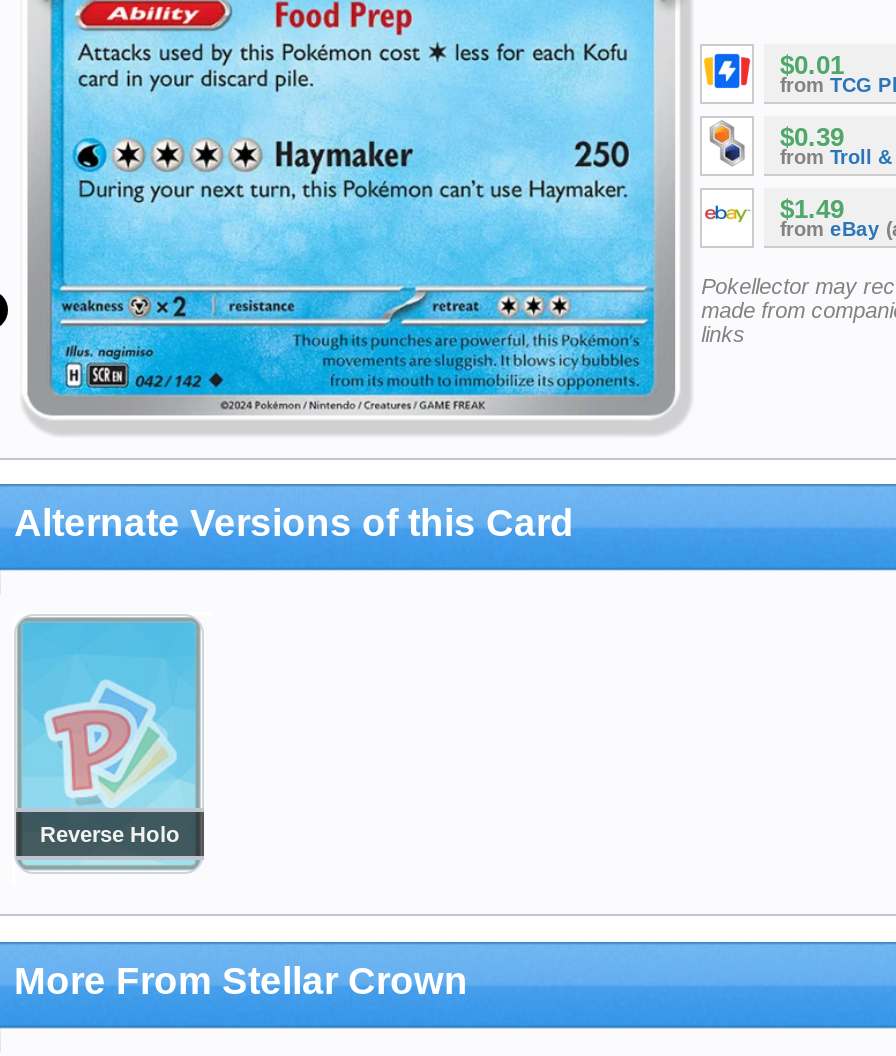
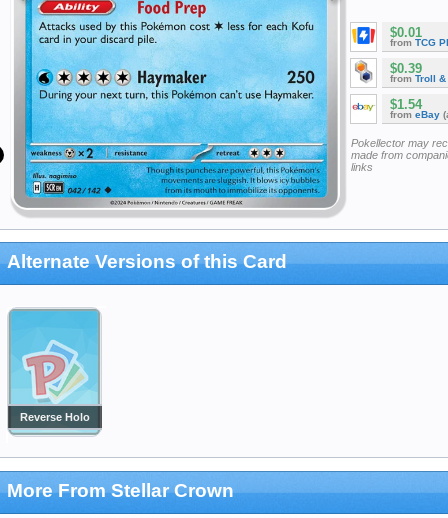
- $1.49
+ $1.54
